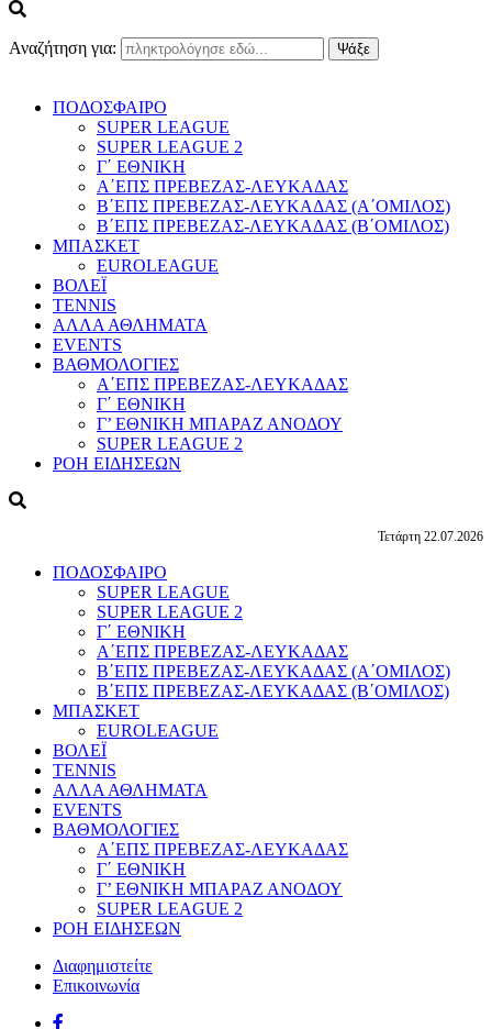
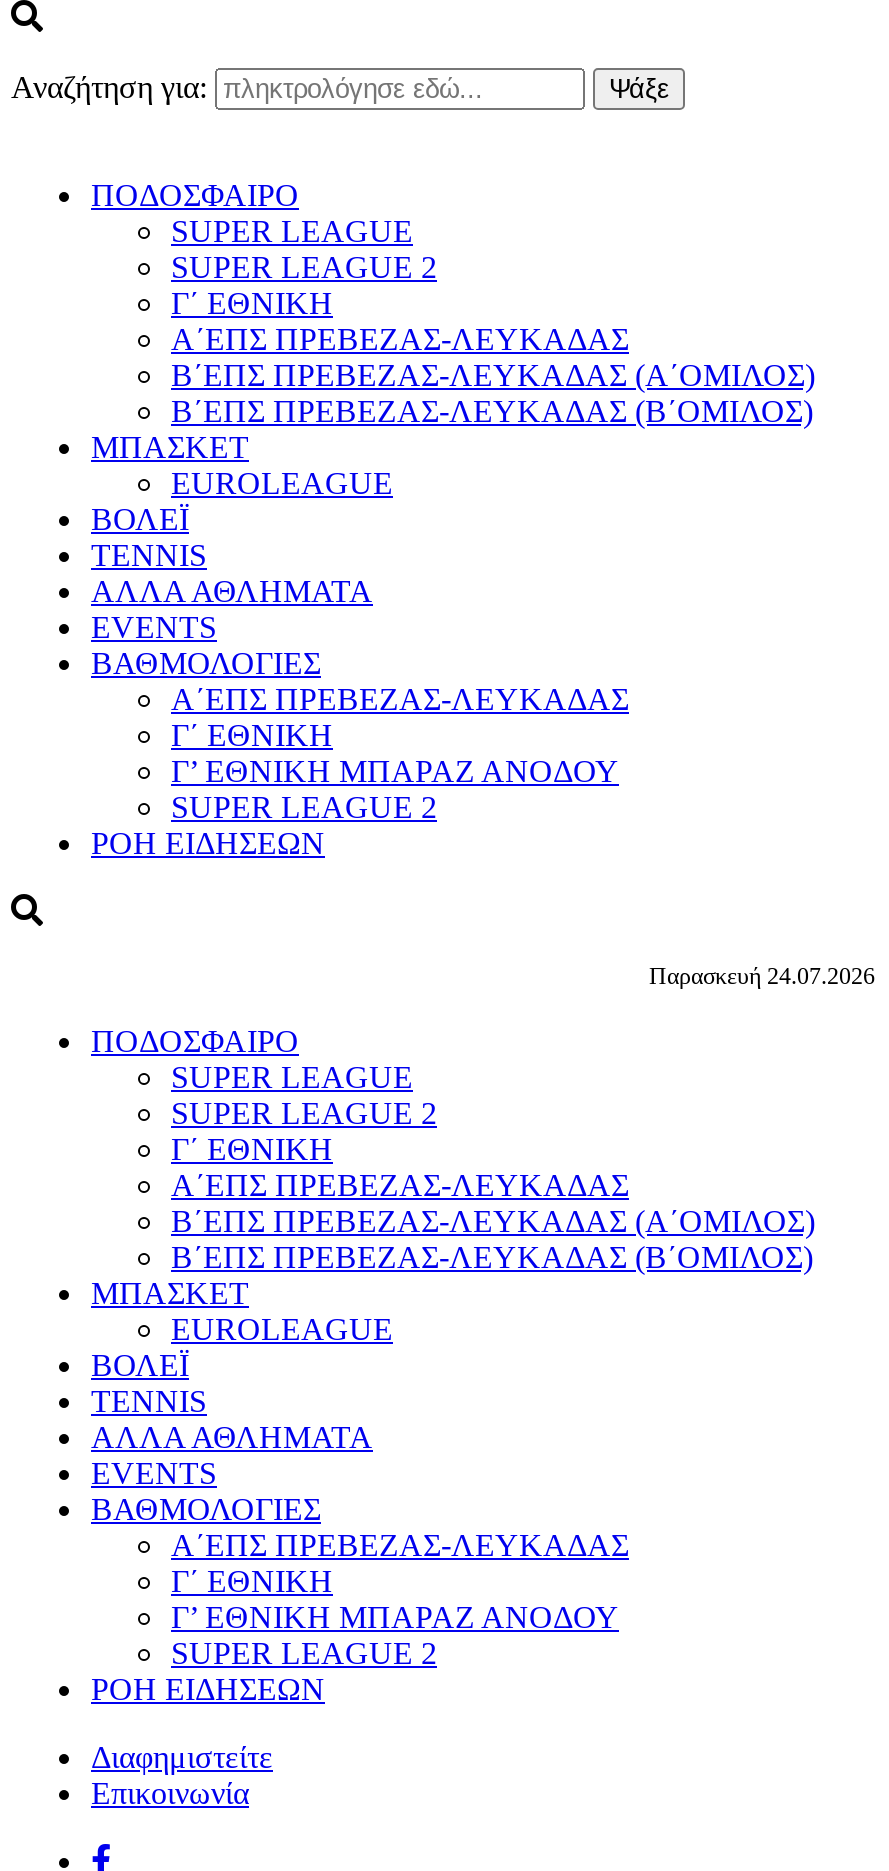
- Τετάρτη 22.07.2026
+ Παρασκευή 24.07.2026
